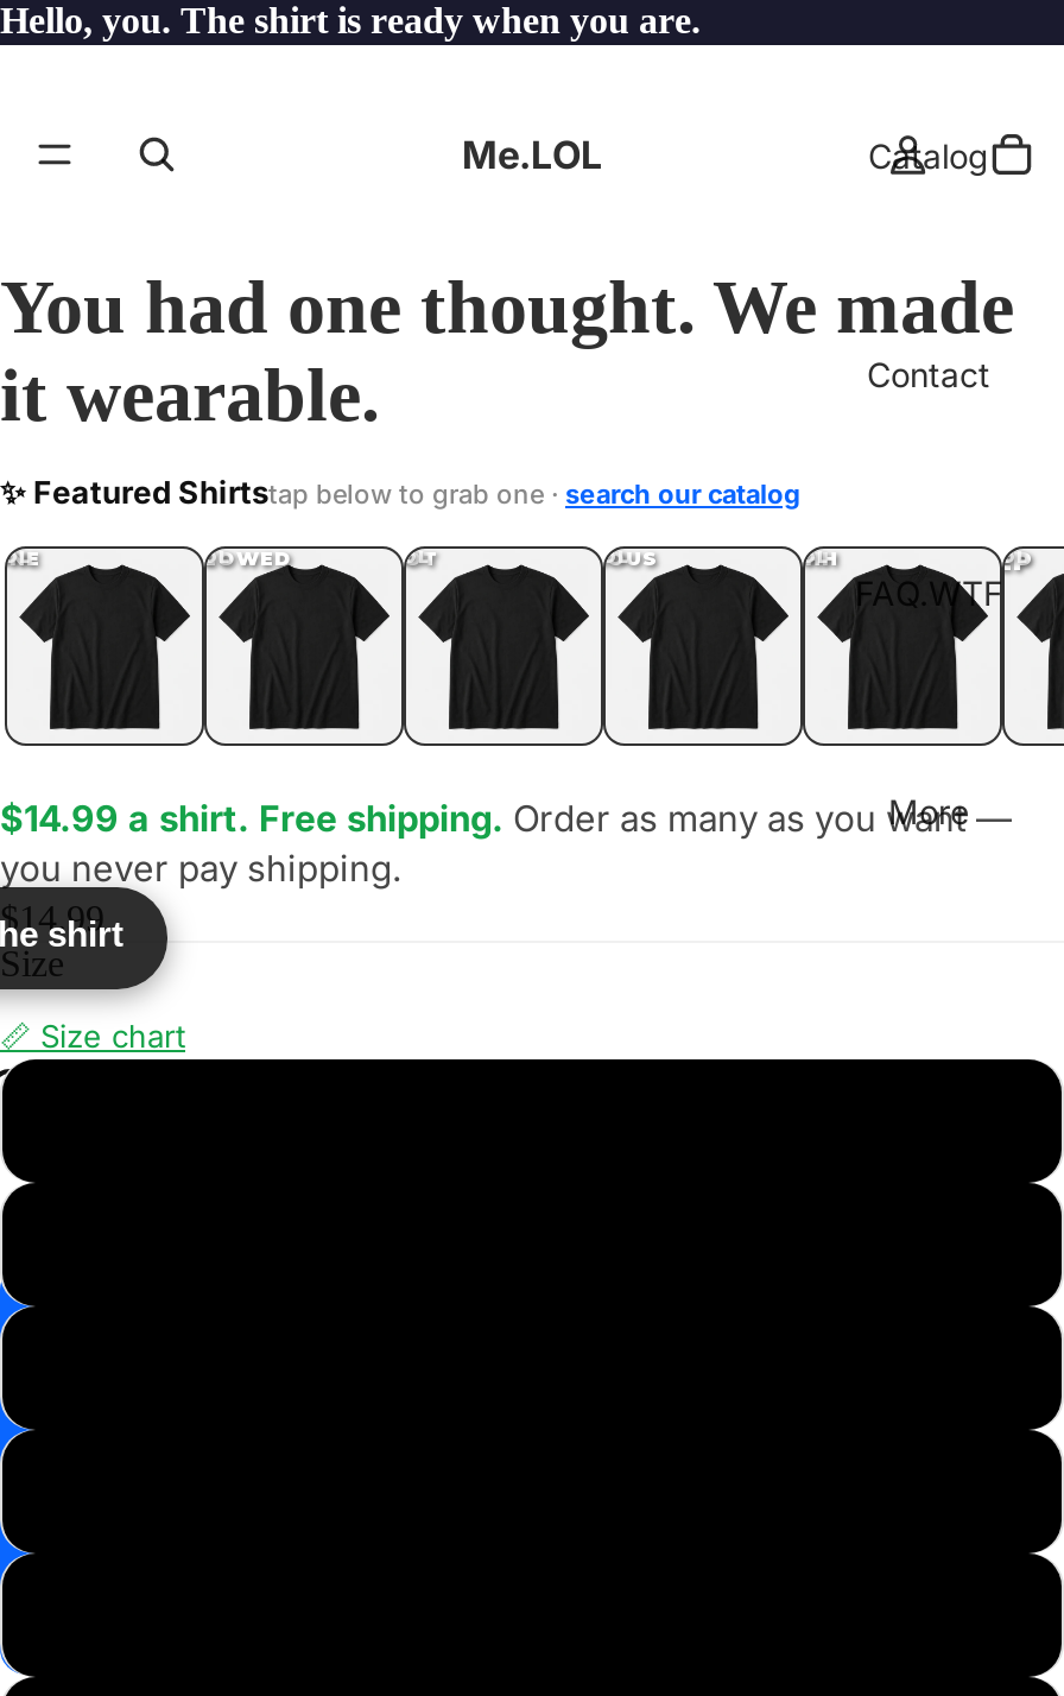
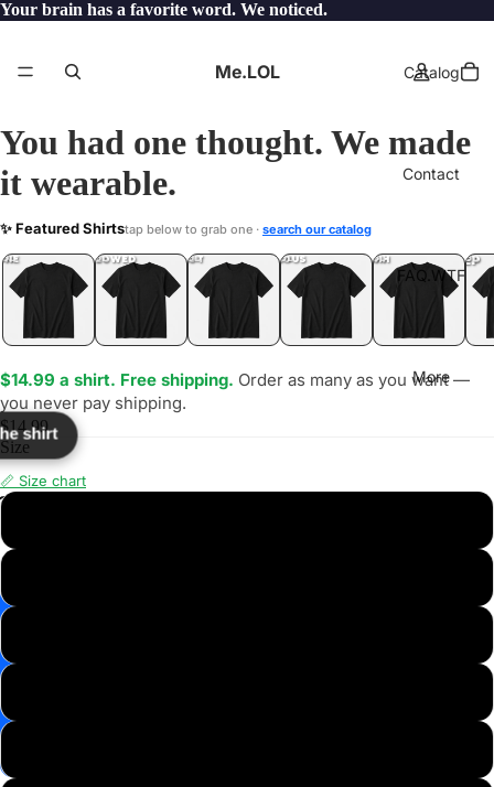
- Hello, you. The shirt is ready when you are.
+ Your brain has a favorite word. We noticed.
